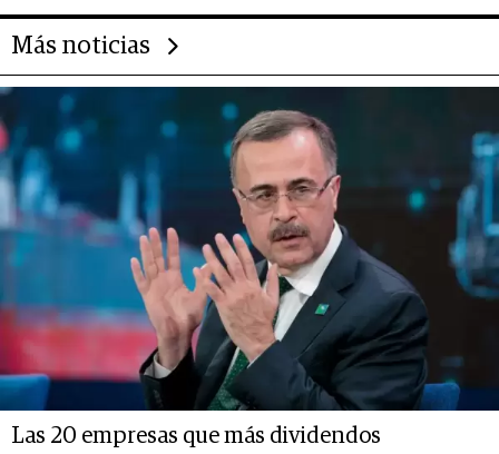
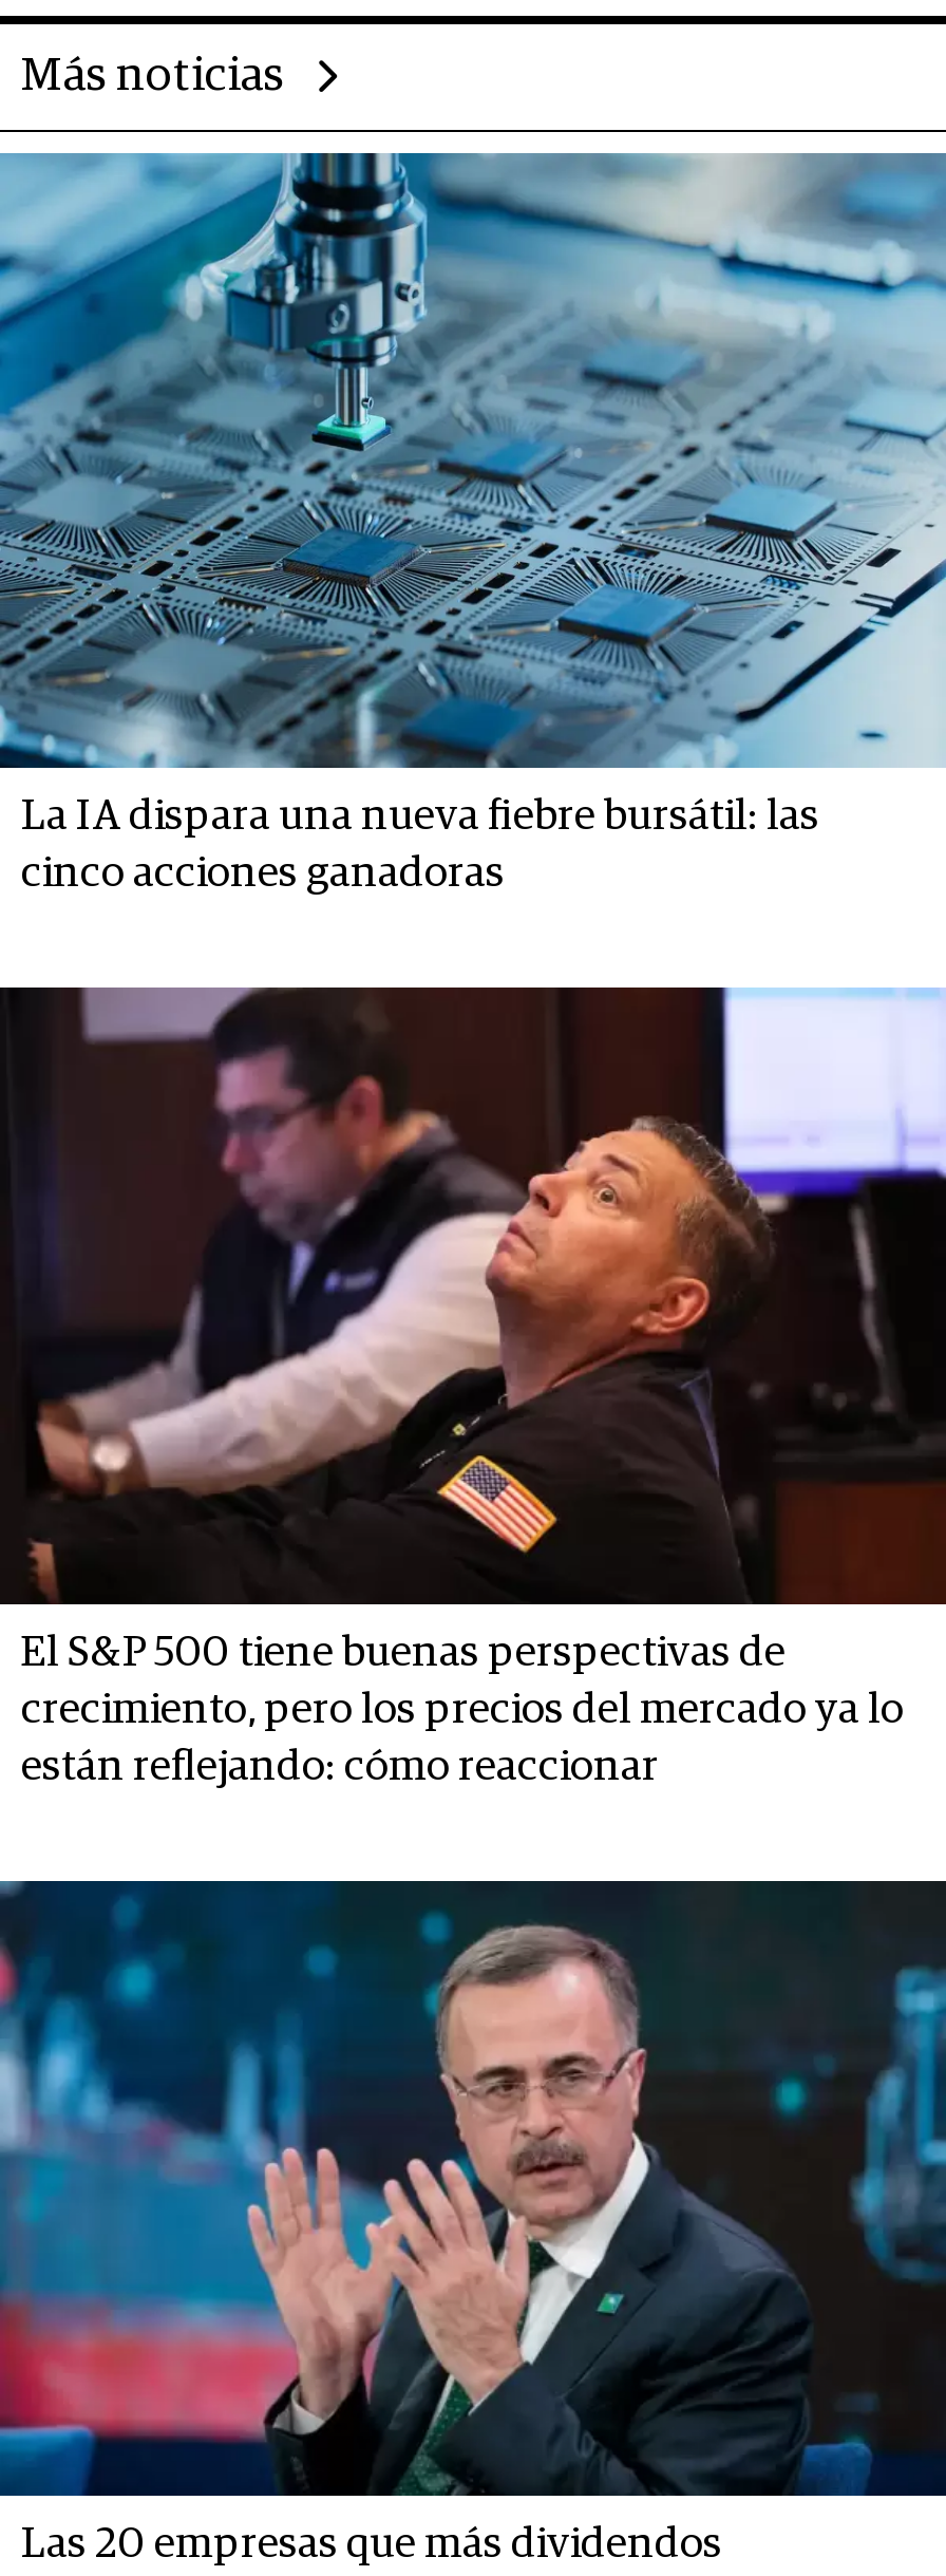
+ [image]
+ La IA dispara una nueva fiebre bursátil: las
+ cinco acciones ganadoras

+ [image]
+ El S&P 500 tiene buenas perspectivas de
+ crecimiento, pero los precios del mercado ya lo
+ están reflejando: cómo reaccionar
